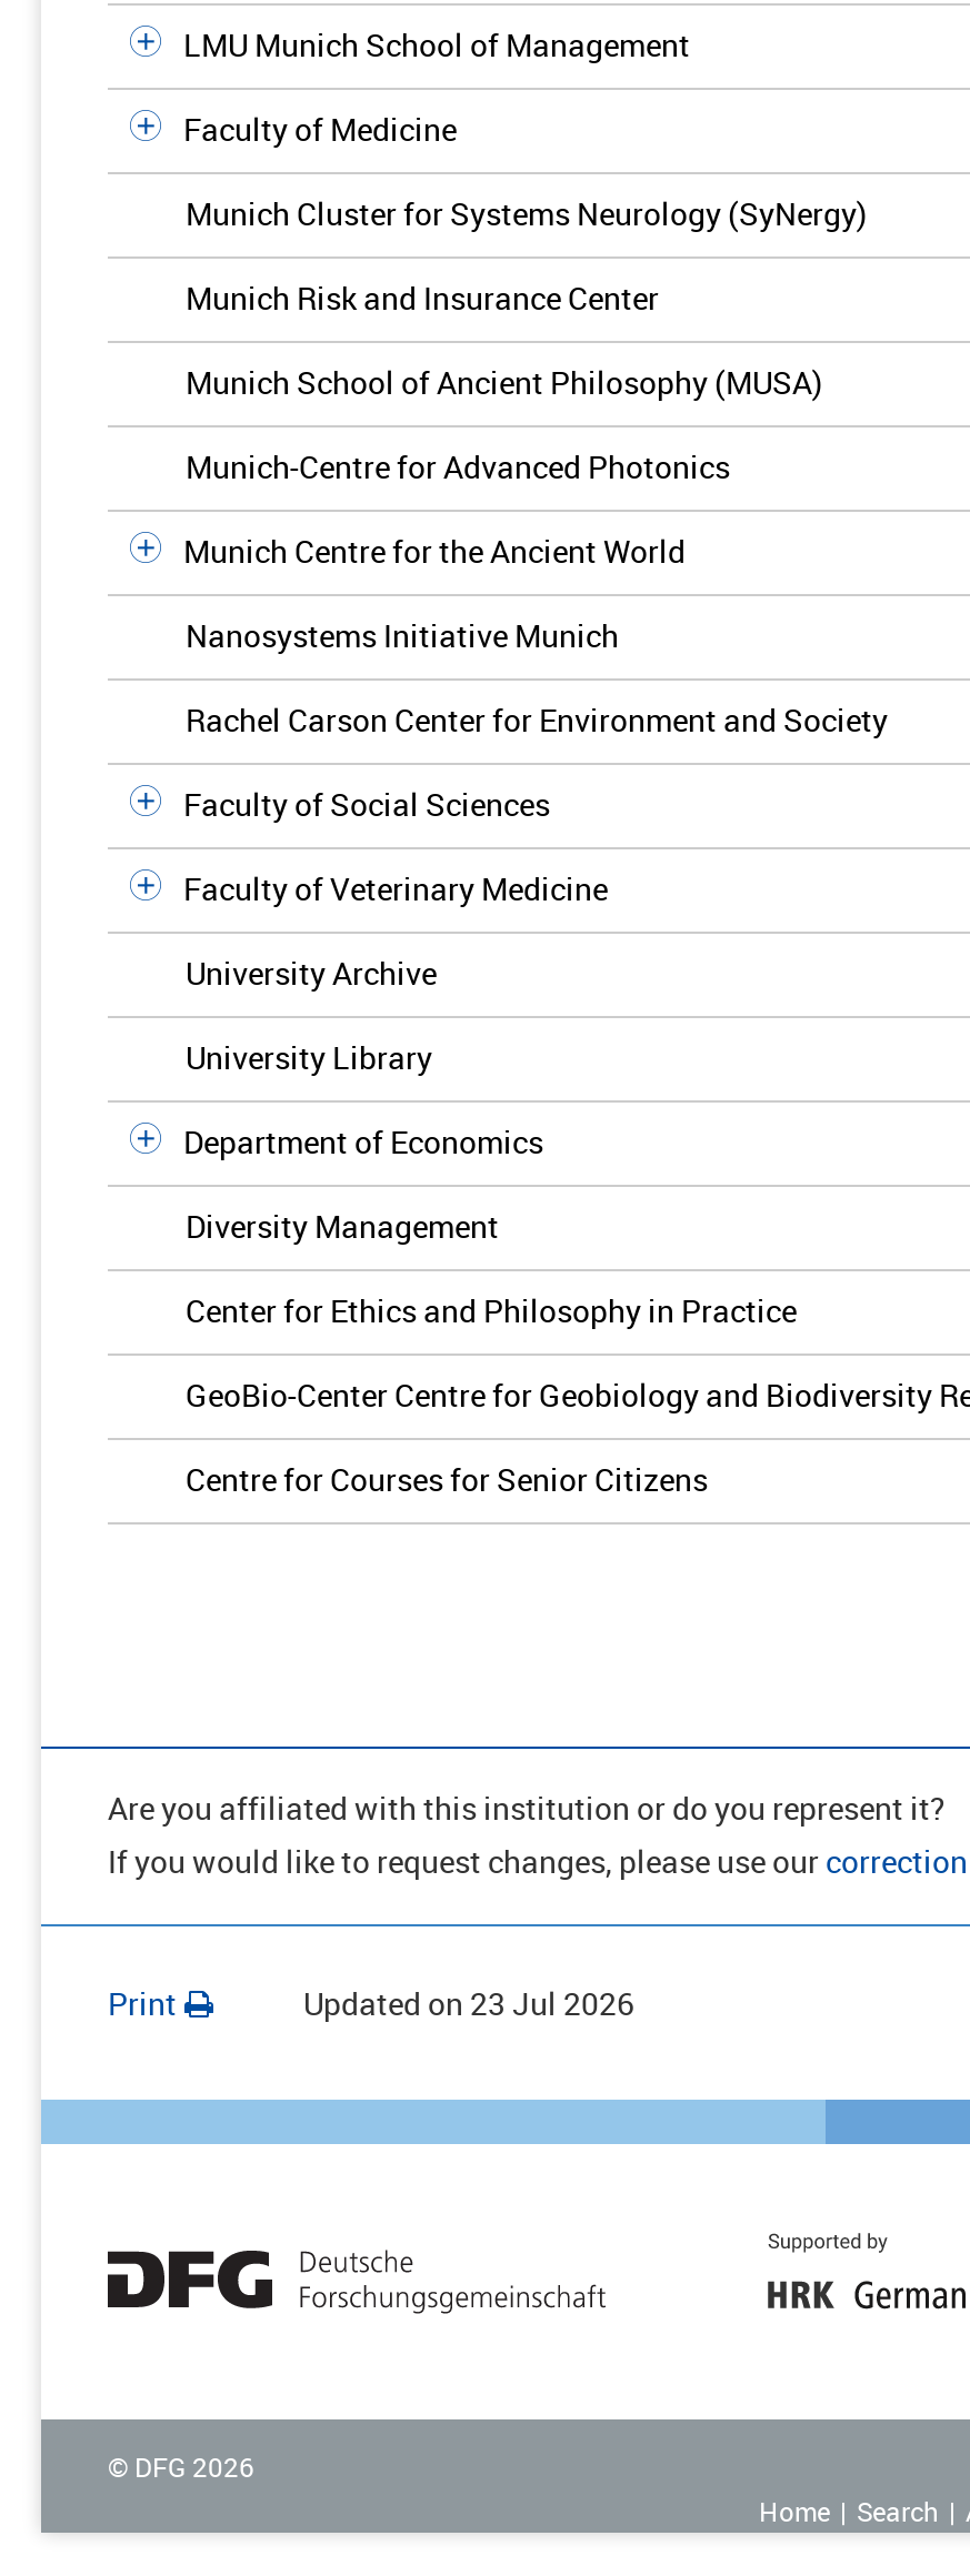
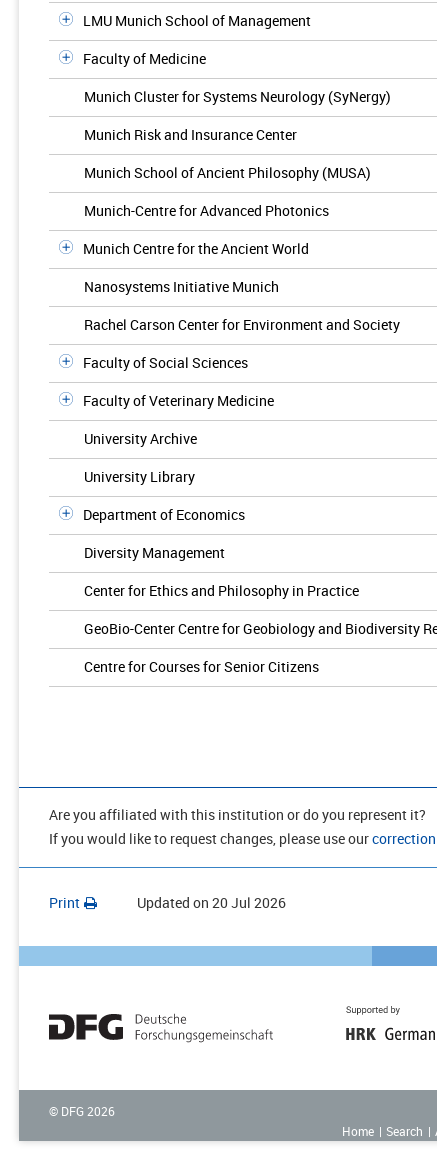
- Updated on 23 Jul 2026
+ Updated on 20 Jul 2026
